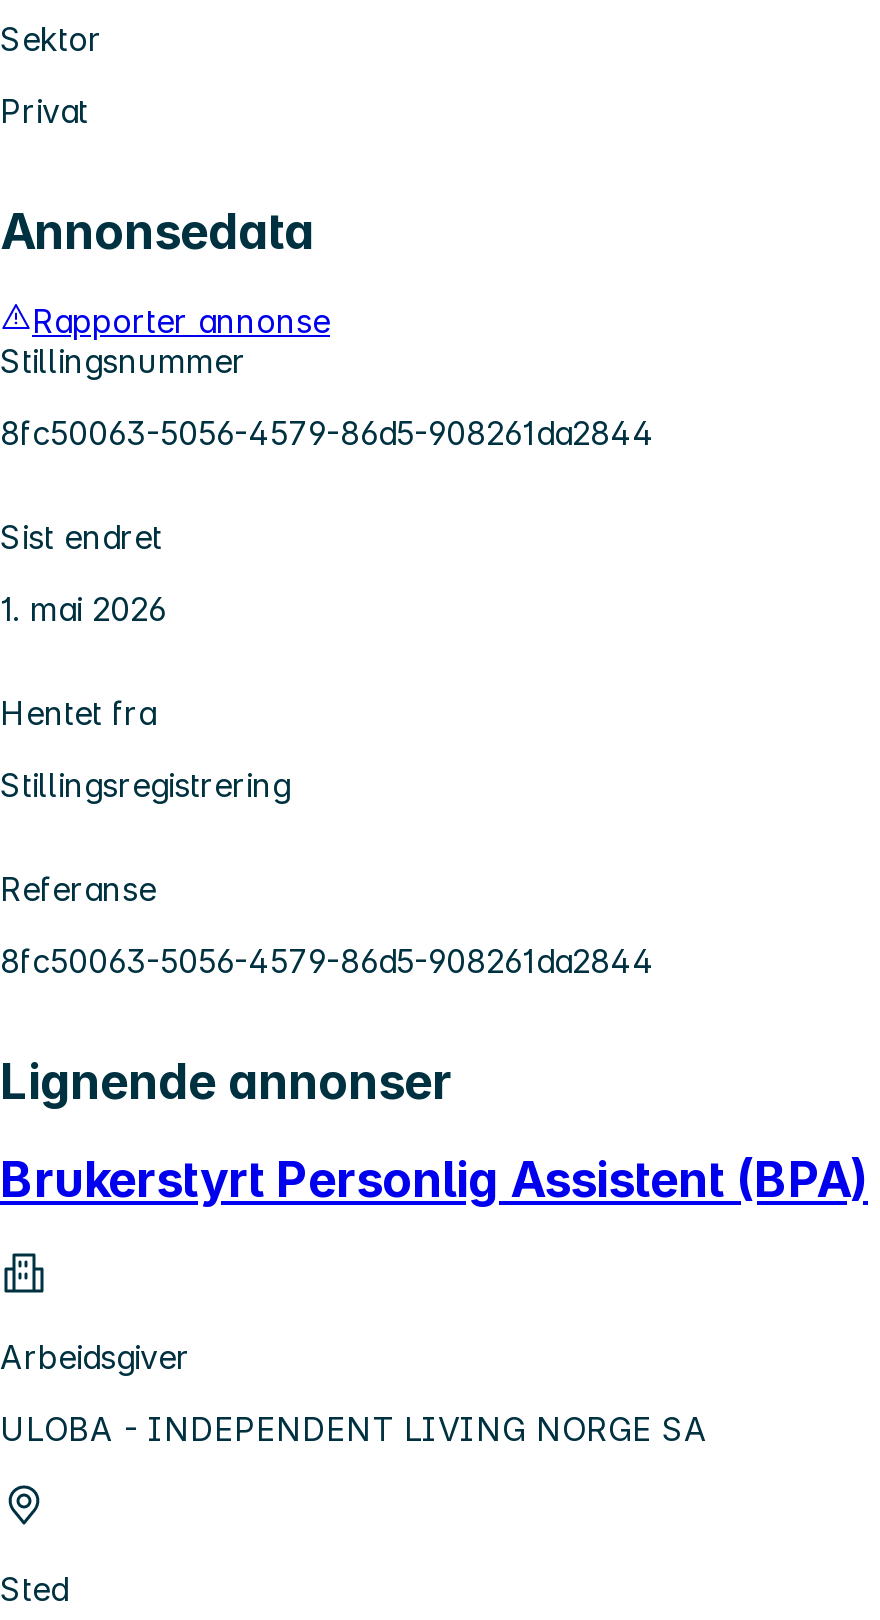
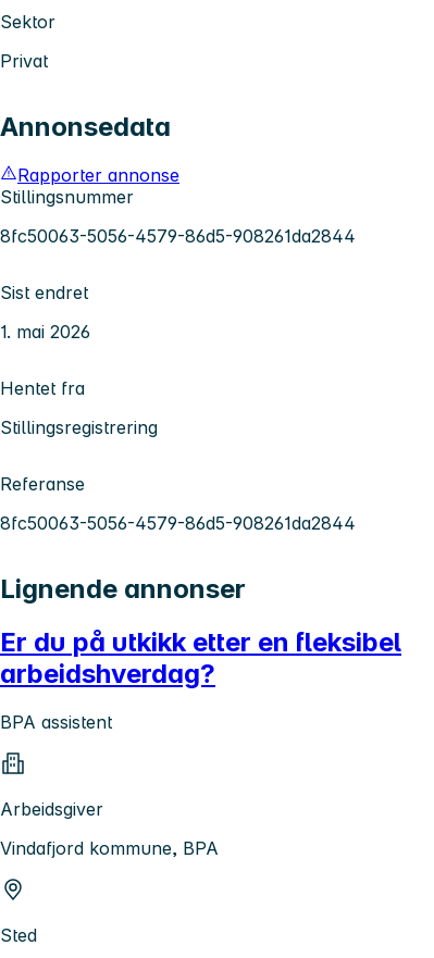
- Brukerstyrt Personlig Assistent (BPA)
+ Er du på utkikk etter en fleksibel
+ arbeidshverdag?
+ BPA assistent

- ULOBA - INDEPENDENT LIVING NORGE SA
+ Vindafjord kommune, BPA
